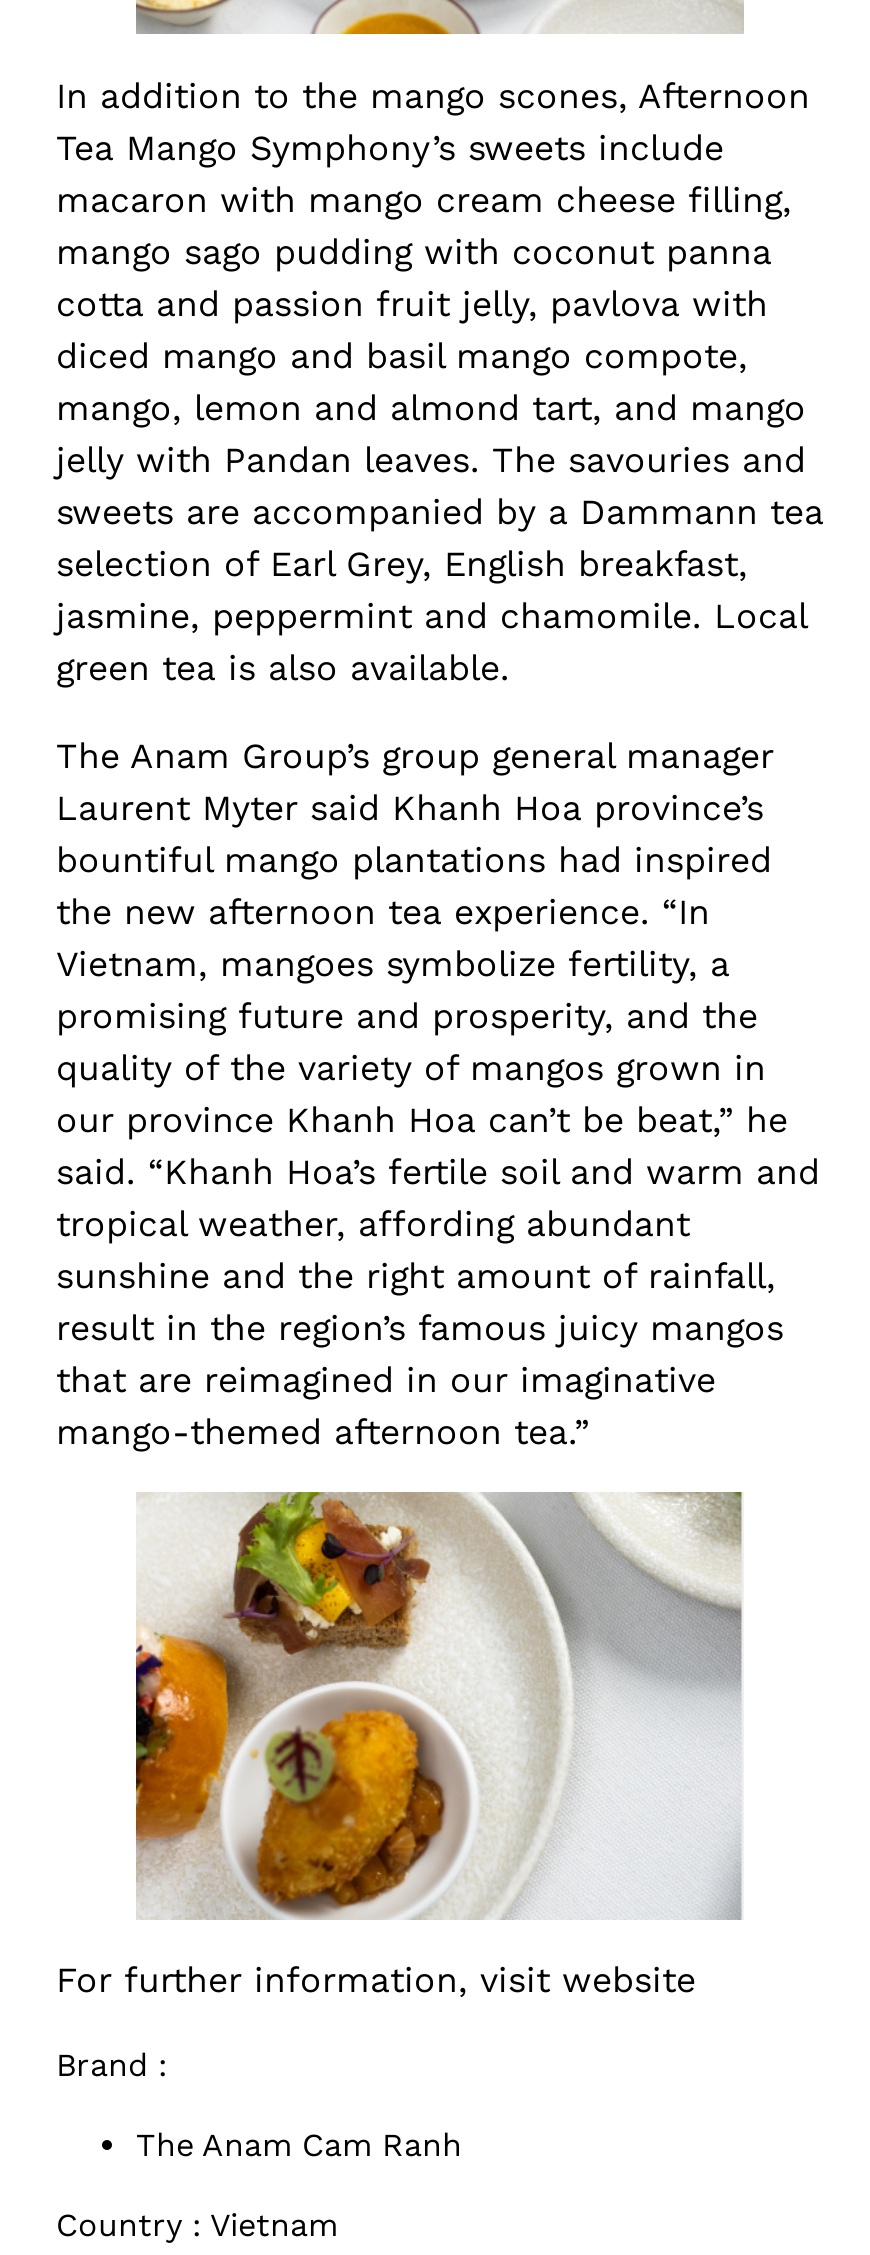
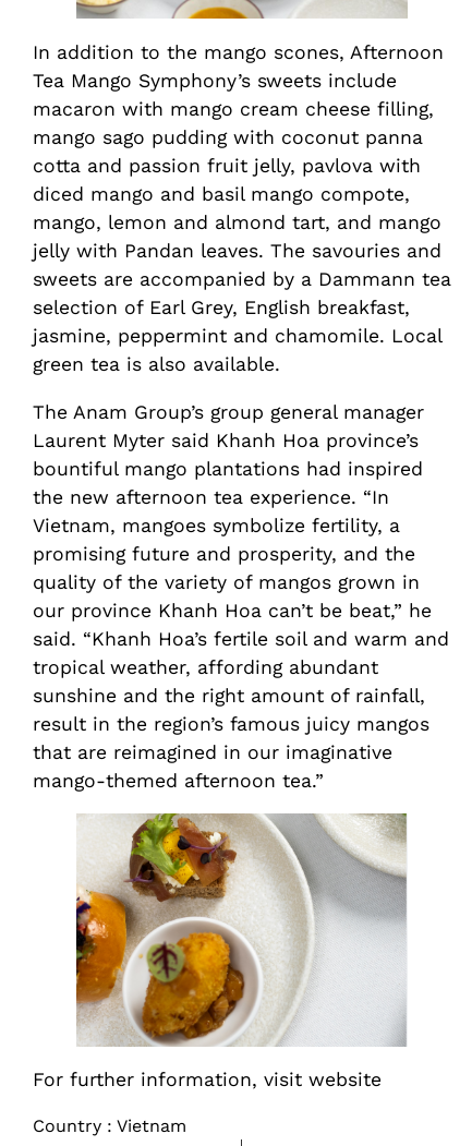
- Brand :
- The Anam Cam Ranh
